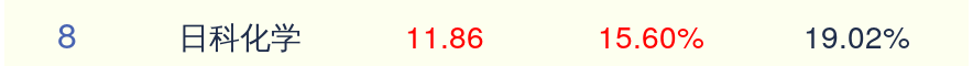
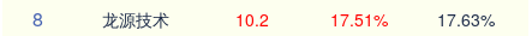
- 日科化学
- 11.86
- 15.60%
- 19.02%
+ 龙源技术
+ 10.2
+ 17.51%
+ 17.63%
